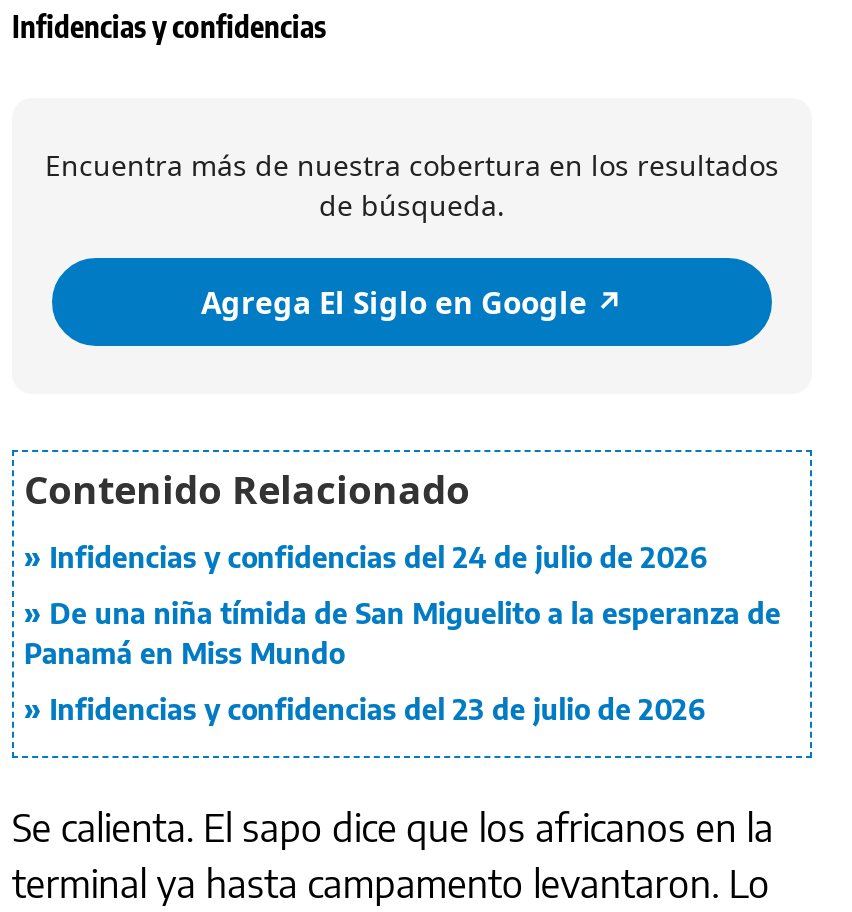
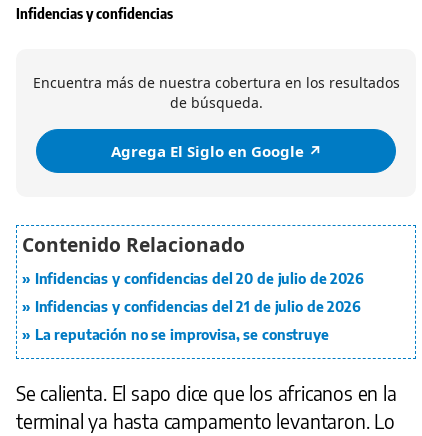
- Infidencias y confidencias del 24 de julio de 2026
+ Infidencias y confidencias del 20 de julio de 2026

- De una niña tímida de San Miguelito a la esperanza de
- Panamá en Miss Mundo
+ Infidencias y confidencias del 21 de julio de 2026

- Infidencias y confidencias del 23 de julio de 2026
+ La reputación no se improvisa, se construye
